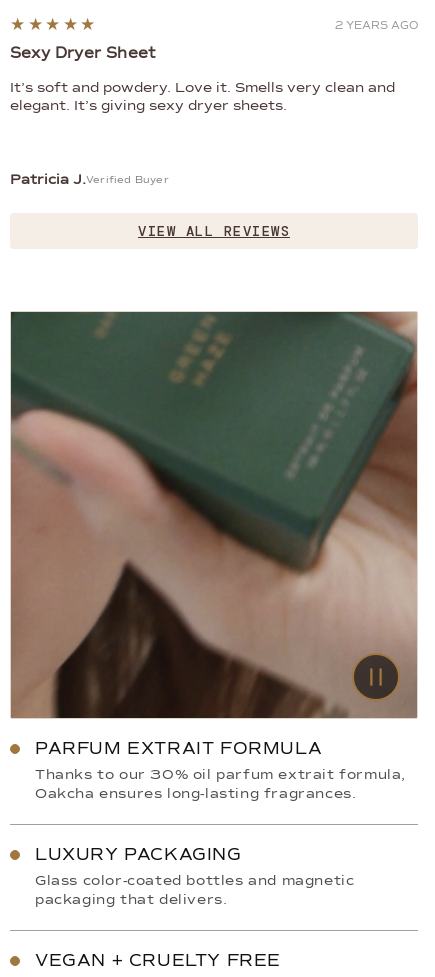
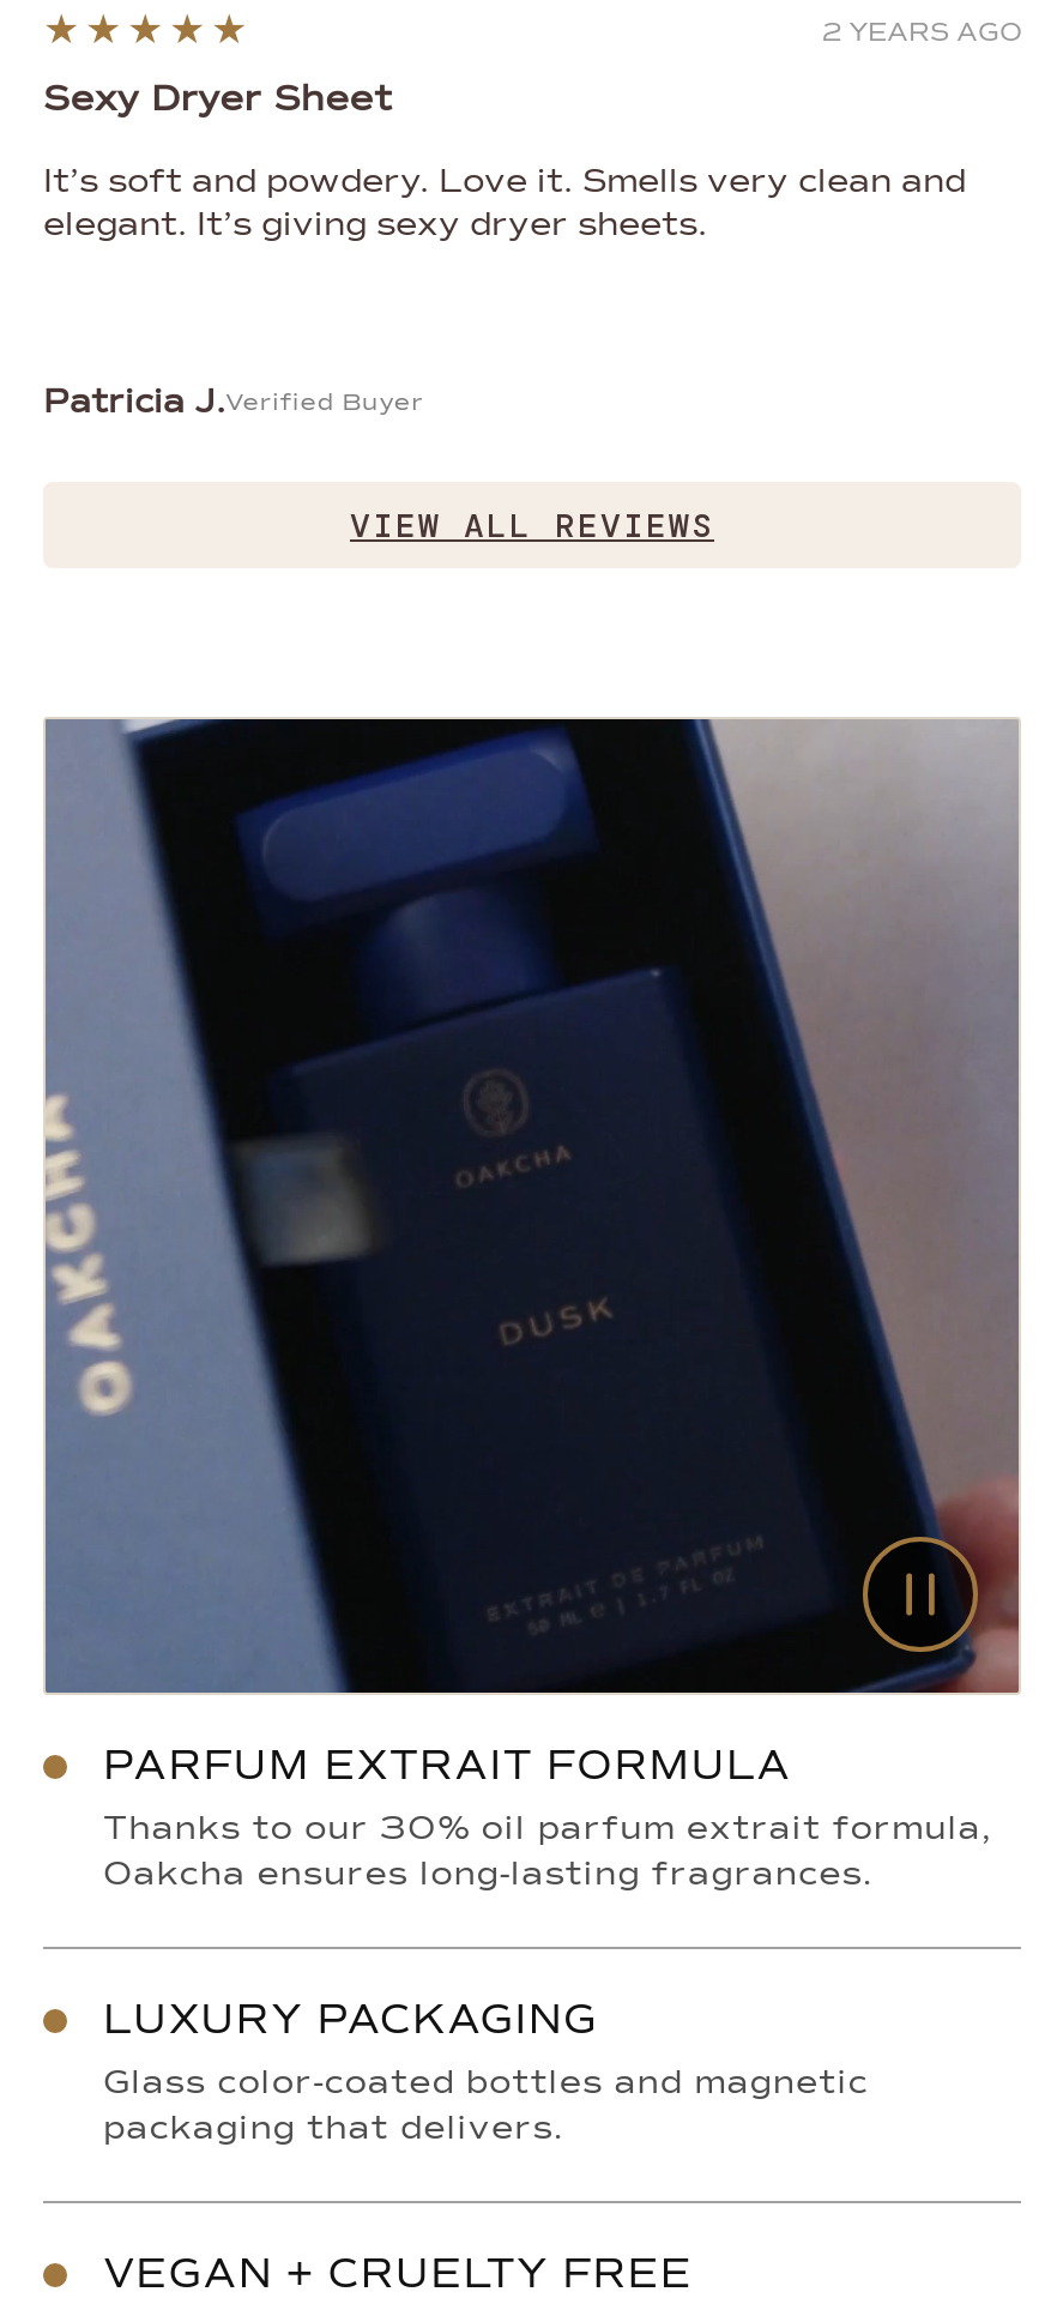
- [image]
+ [image]
